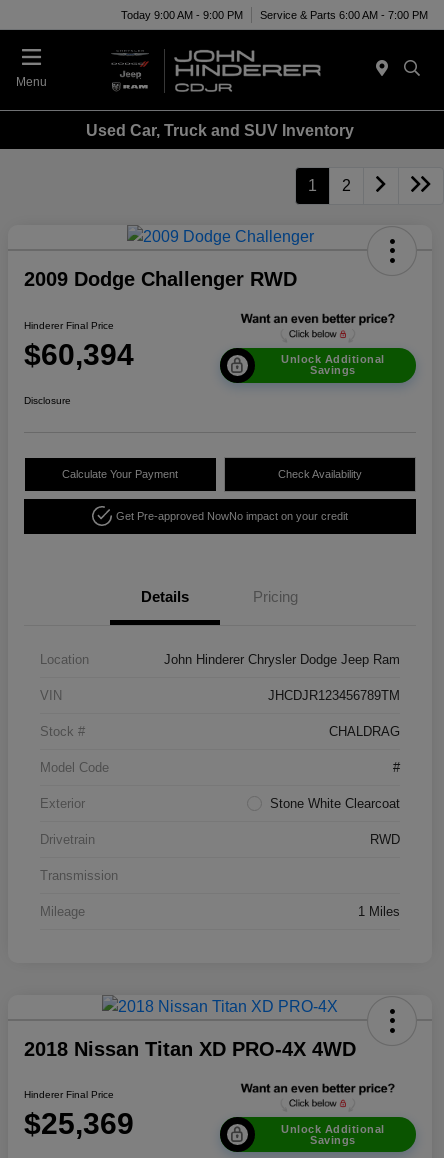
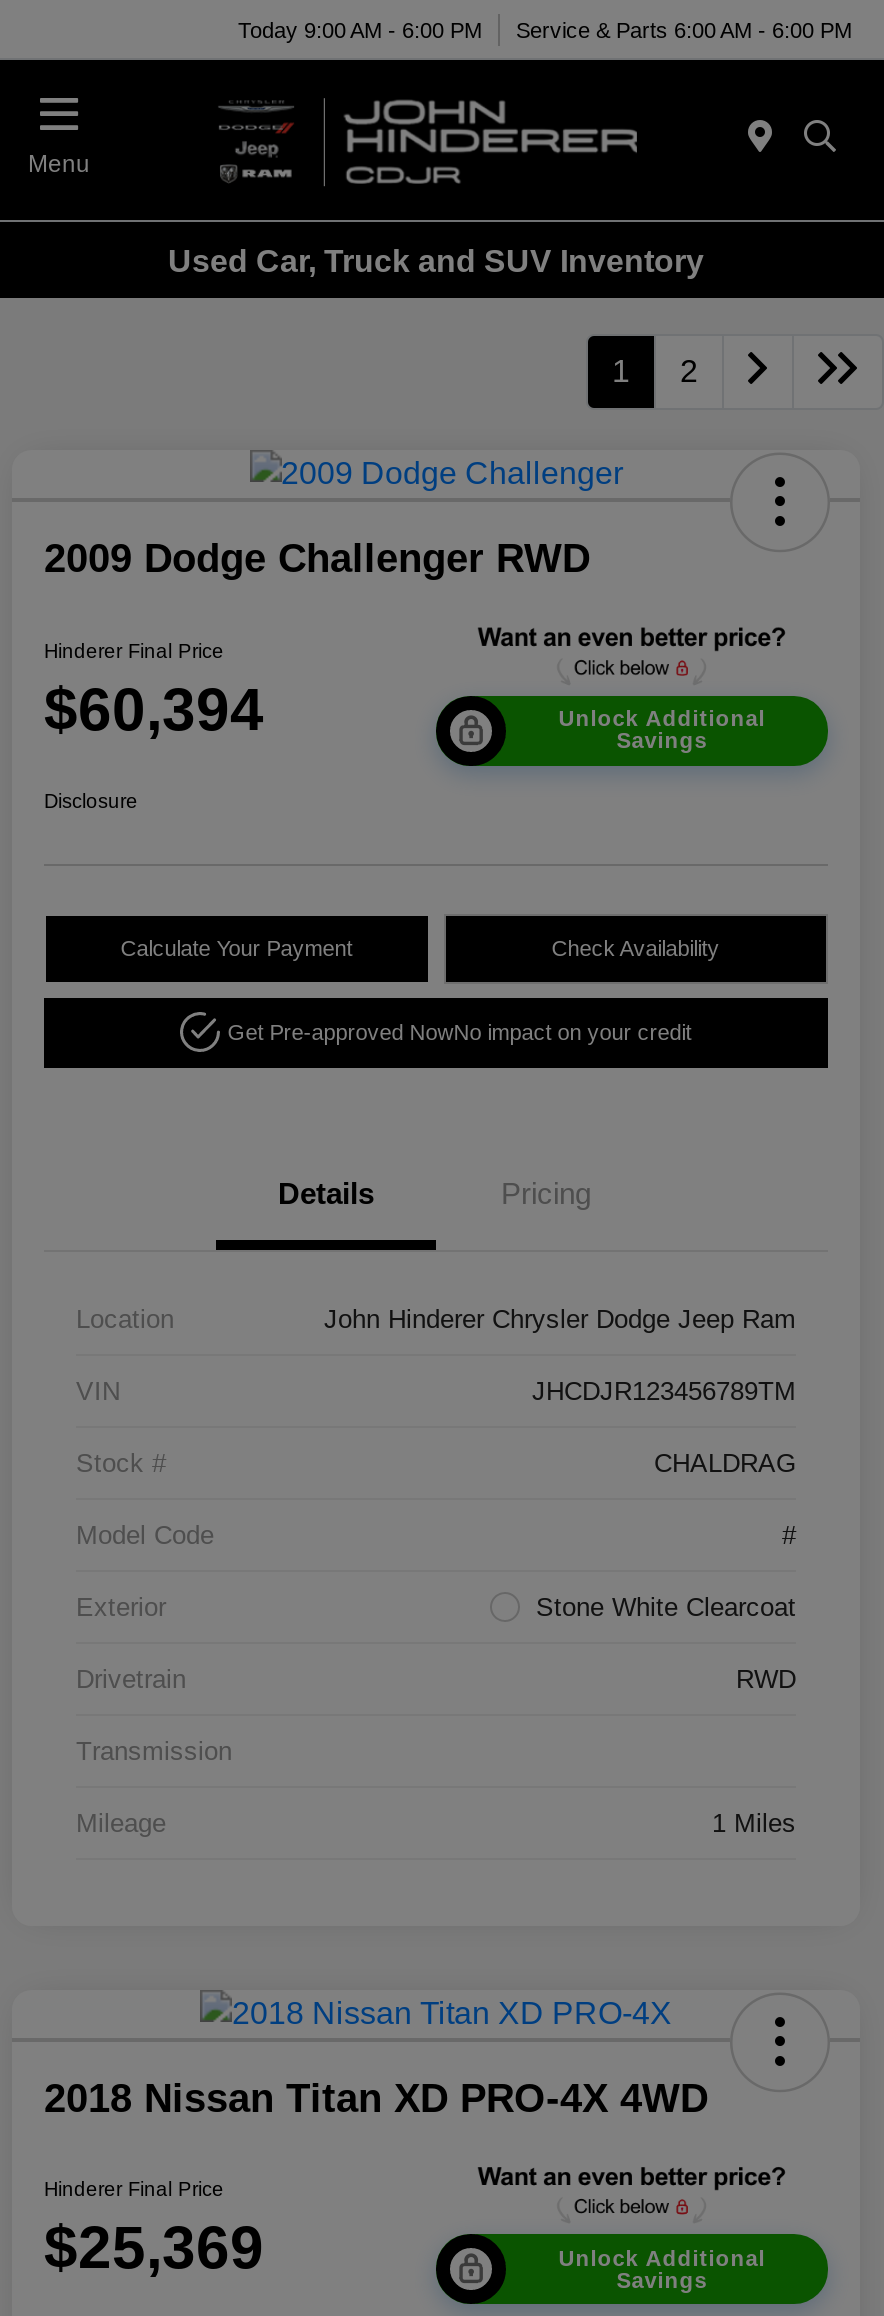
- Today 9:00 AM - 9:00 PM
+ Today 9:00 AM - 6:00 PM

- Service & Parts 6:00 AM - 7:00 PM
+ Service & Parts 6:00 AM - 6:00 PM
